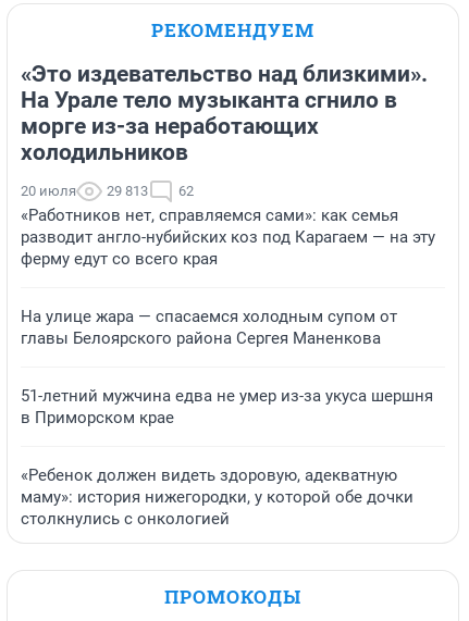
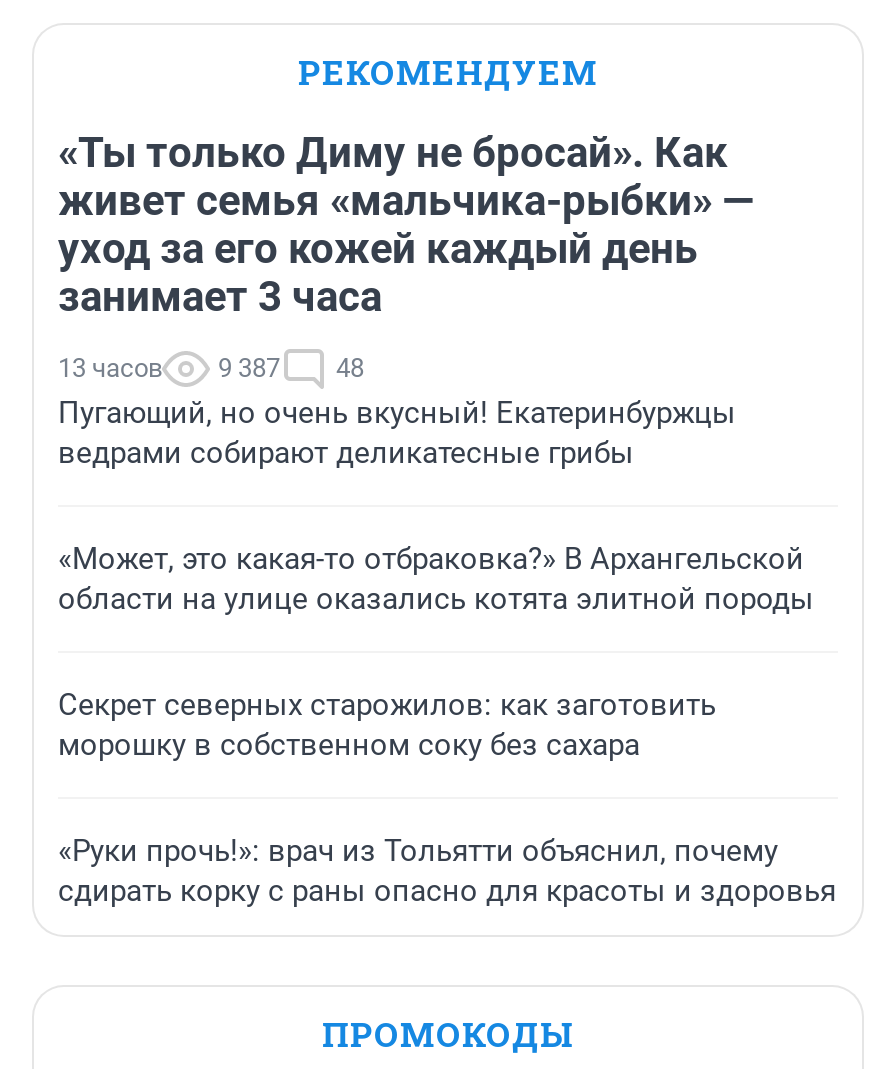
- «Это издевательство над близкими».
- На Урале тело музыканта сгнило в
- морге из-за неработающих
- холодильников
+ «Ты только Диму не бросай». Как
+ живет семья «мальчика-рыбки» —
+ уход за его кожей каждый день
+ занимает 3 часа

- 20 июля
- 29 813
- 62
- «Работников нет, справляемся сами»: как семья
- разводит англо-нубийских коз под Карагаем — на эту
- ферму едут со всего края
+ 13 часов
+ 9 387
+ 48
+ Пугающий, но очень вкусный! Екатеринбуржцы
+ ведрами собирают деликатесные грибы

- На улице жара — спасаемся холодным супом от
- главы Белоярского района Сергея Маненкова
+ «Может, это какая-то отбраковка?» В Архангельской
+ области на улице оказались котята элитной породы

- 51-летний мужчина едва не умер из-за укуса шершня
- в Приморском крае
+ Секрет северных старожилов: как заготовить
+ морошку в собственном соку без сахара

- «Ребенок должен видеть здоровую, адекватную
- маму»: история нижегородки, у которой обе дочки
- столкнулись с онкологией
+ «Руки прочь!»: врач из Тольятти объяснил, почему
+ сдирать корку с раны опасно для красоты и здоровья
